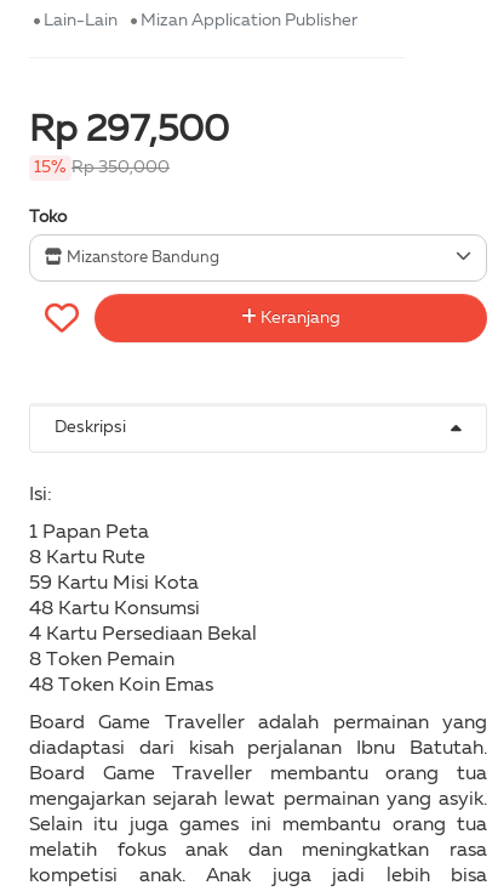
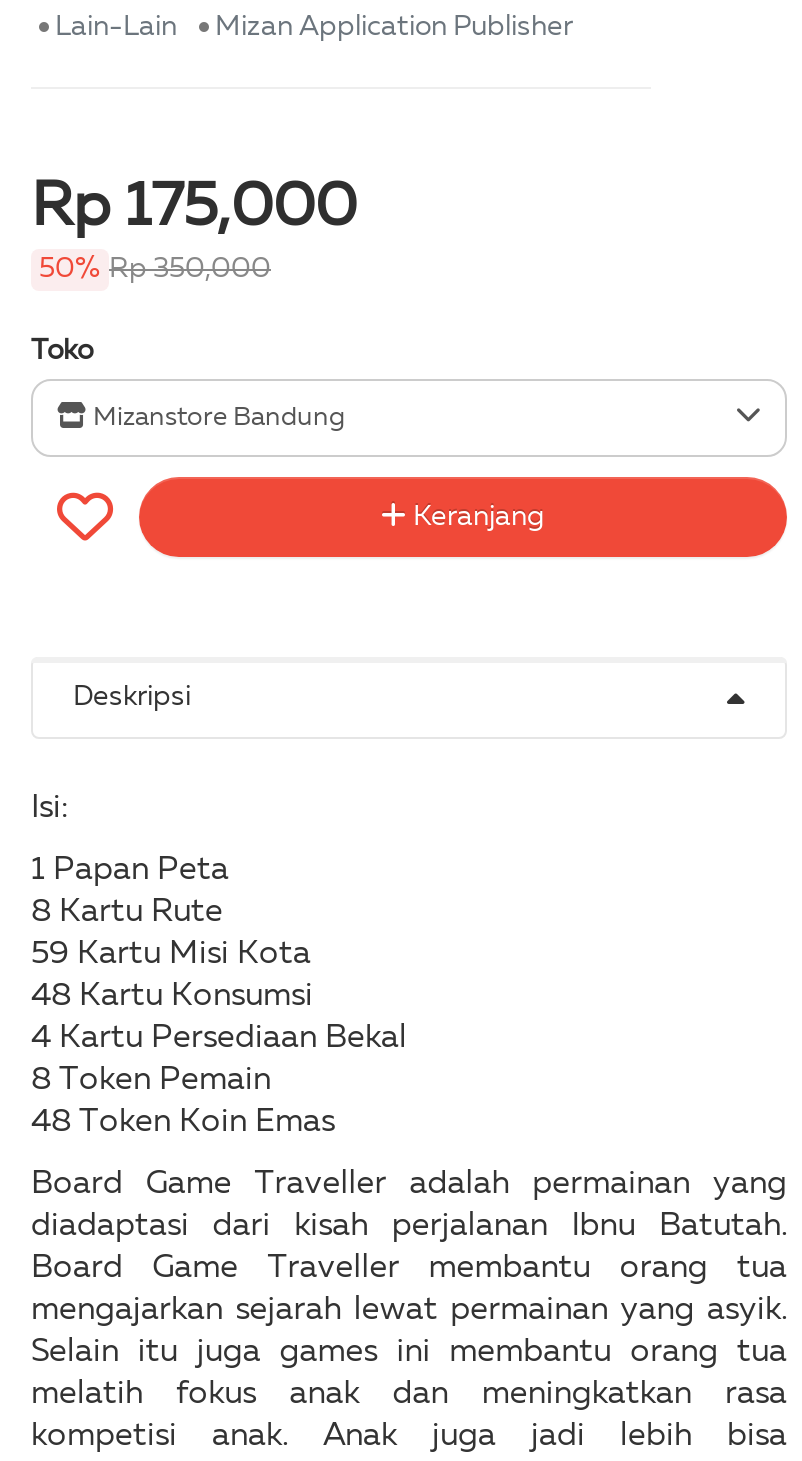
- Rp 297,500
+ Rp 175,000

- 15% Rp 350,000
+ 50% Rp 350,000
